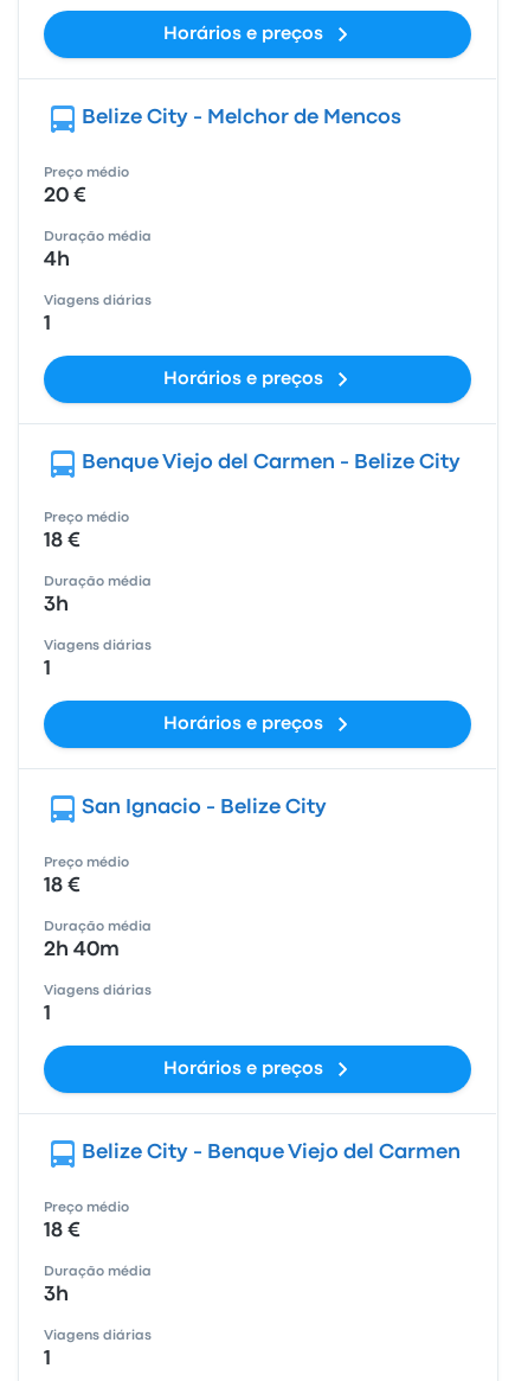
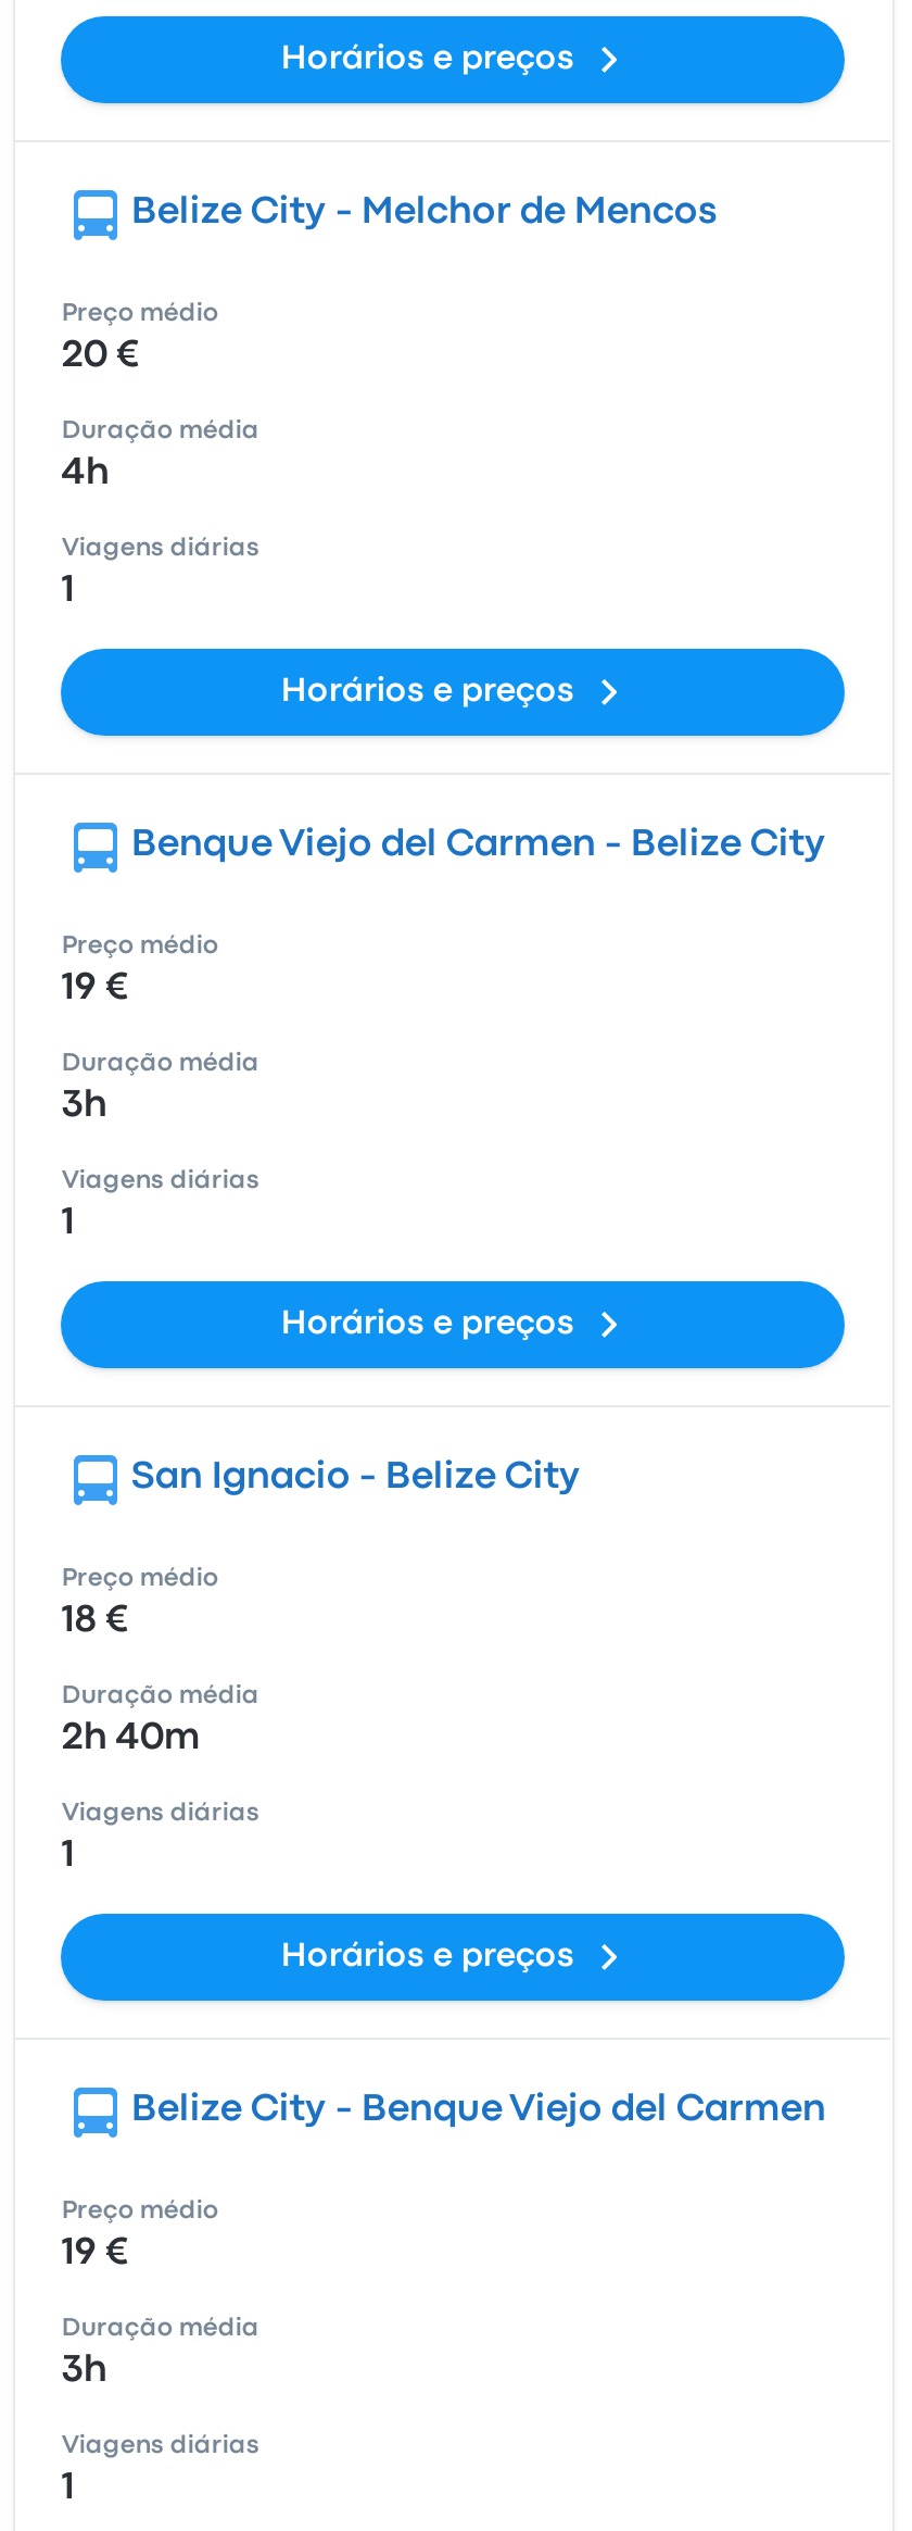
- 18 €
+ 19 €

- 18 €
+ 19 €
